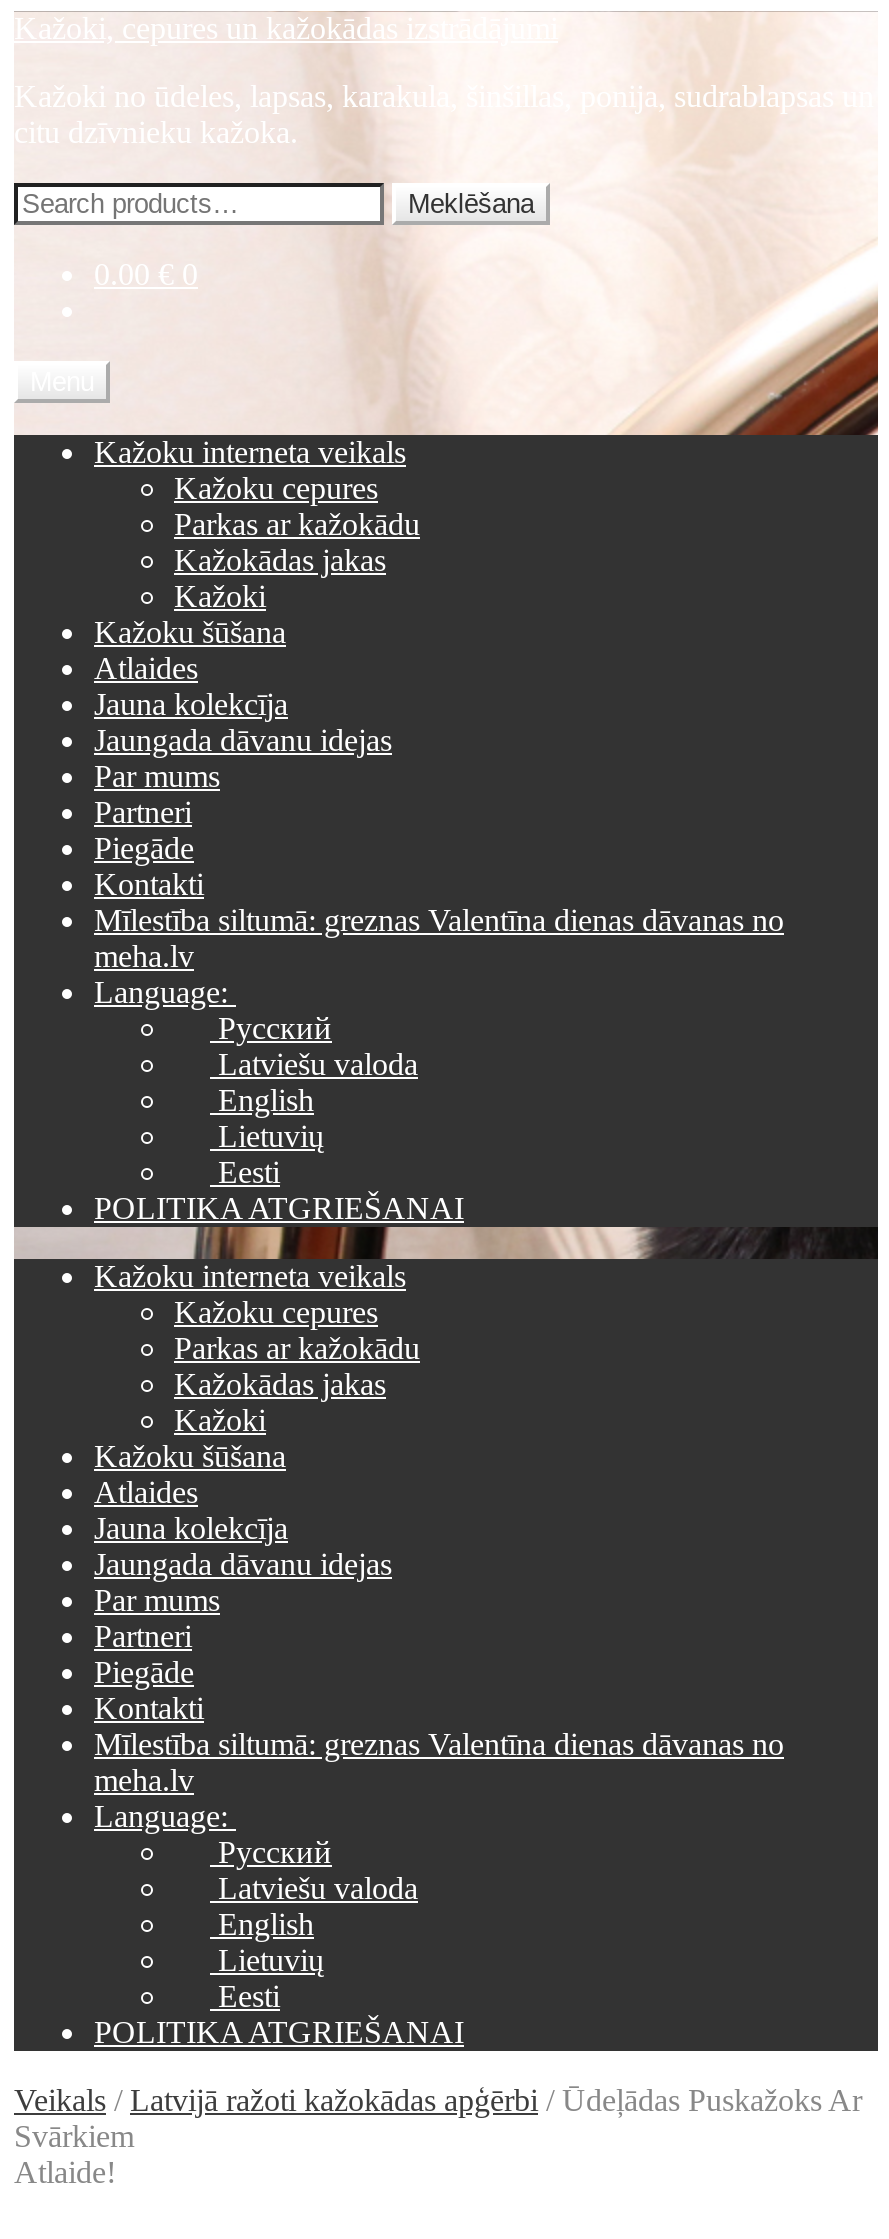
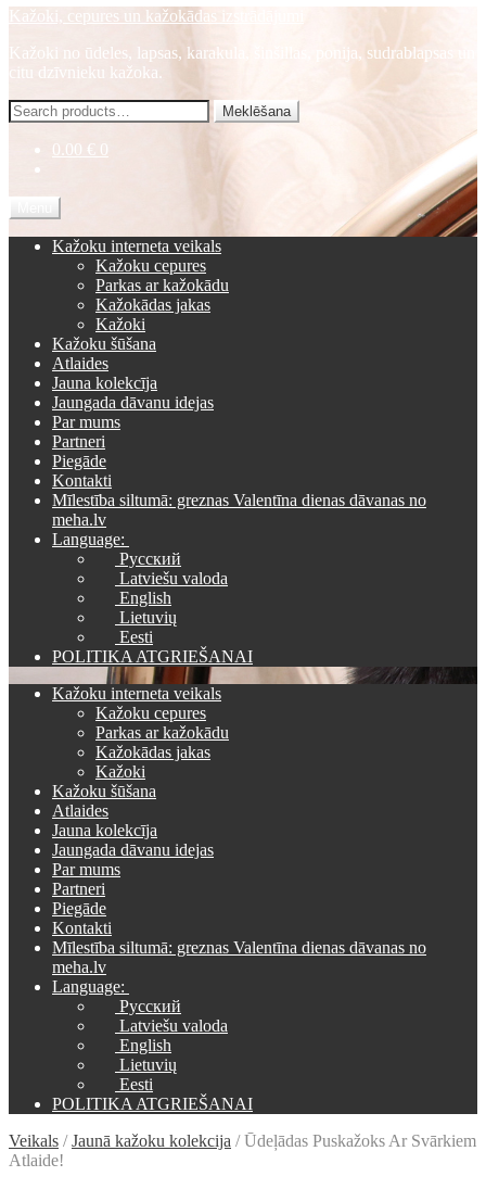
- Veikals / Latvijā ražoti kažokādas apģērbi / Ūdeļādas Puskažoks Ar
- Svārkiem
+ Veikals / Jaunā kažoku kolekcija / Ūdeļādas Puskažoks Ar Svārkiem
